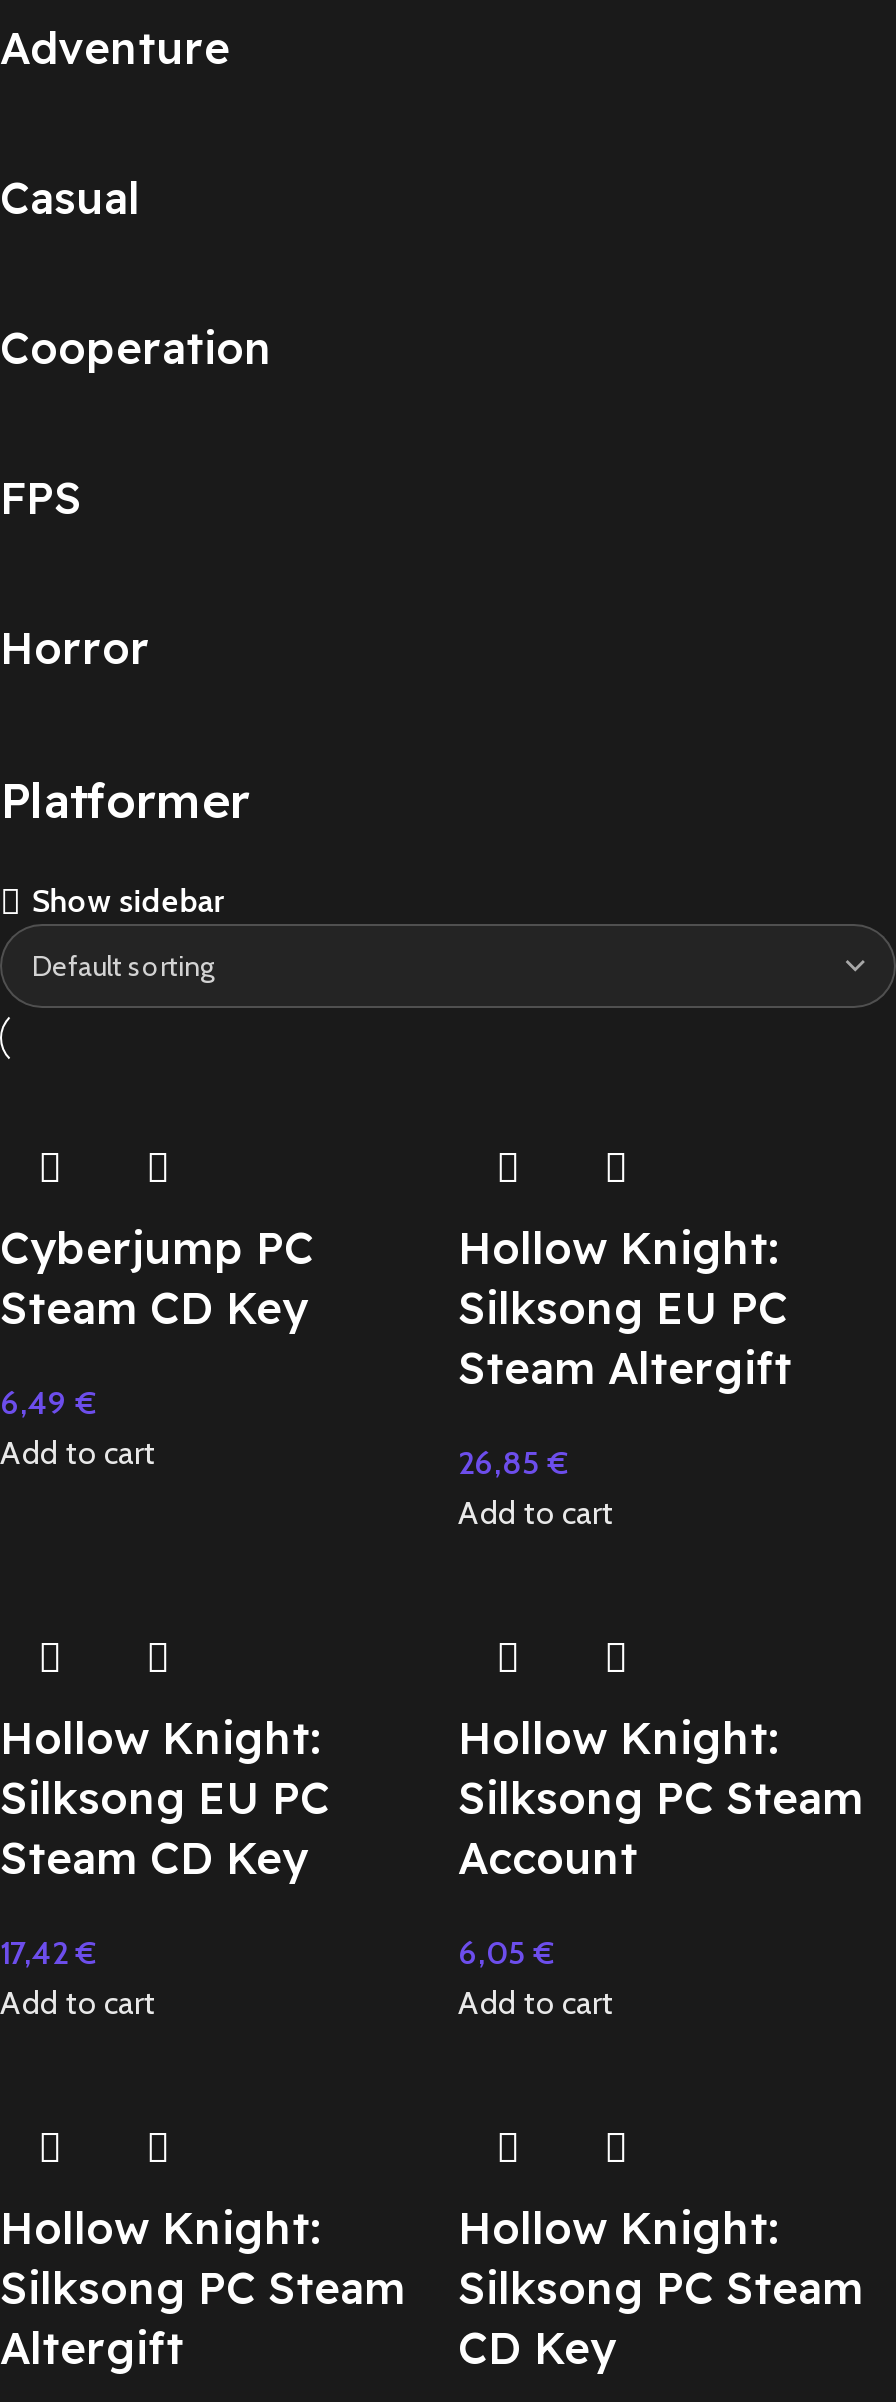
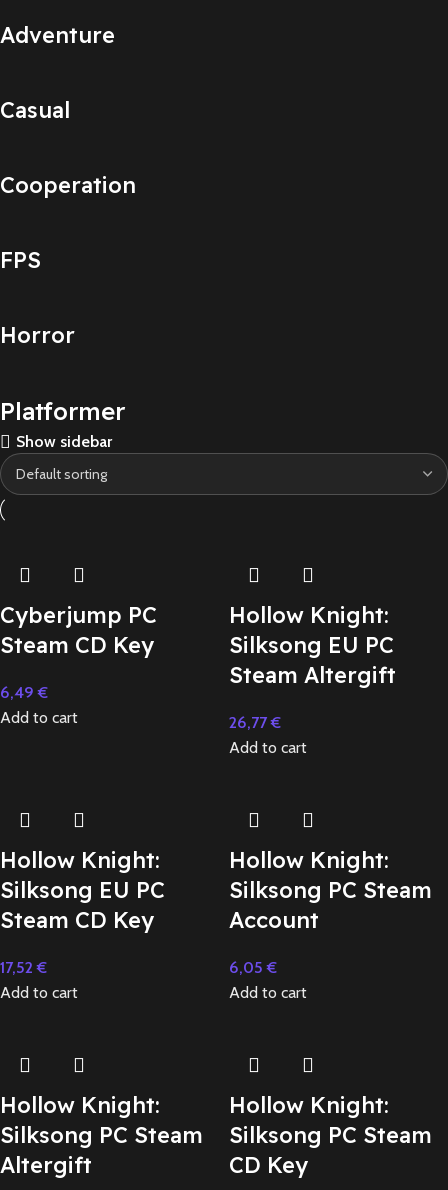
- 26,85 €
+ 26,77 €

- 17,42 €
+ 17,52 €
